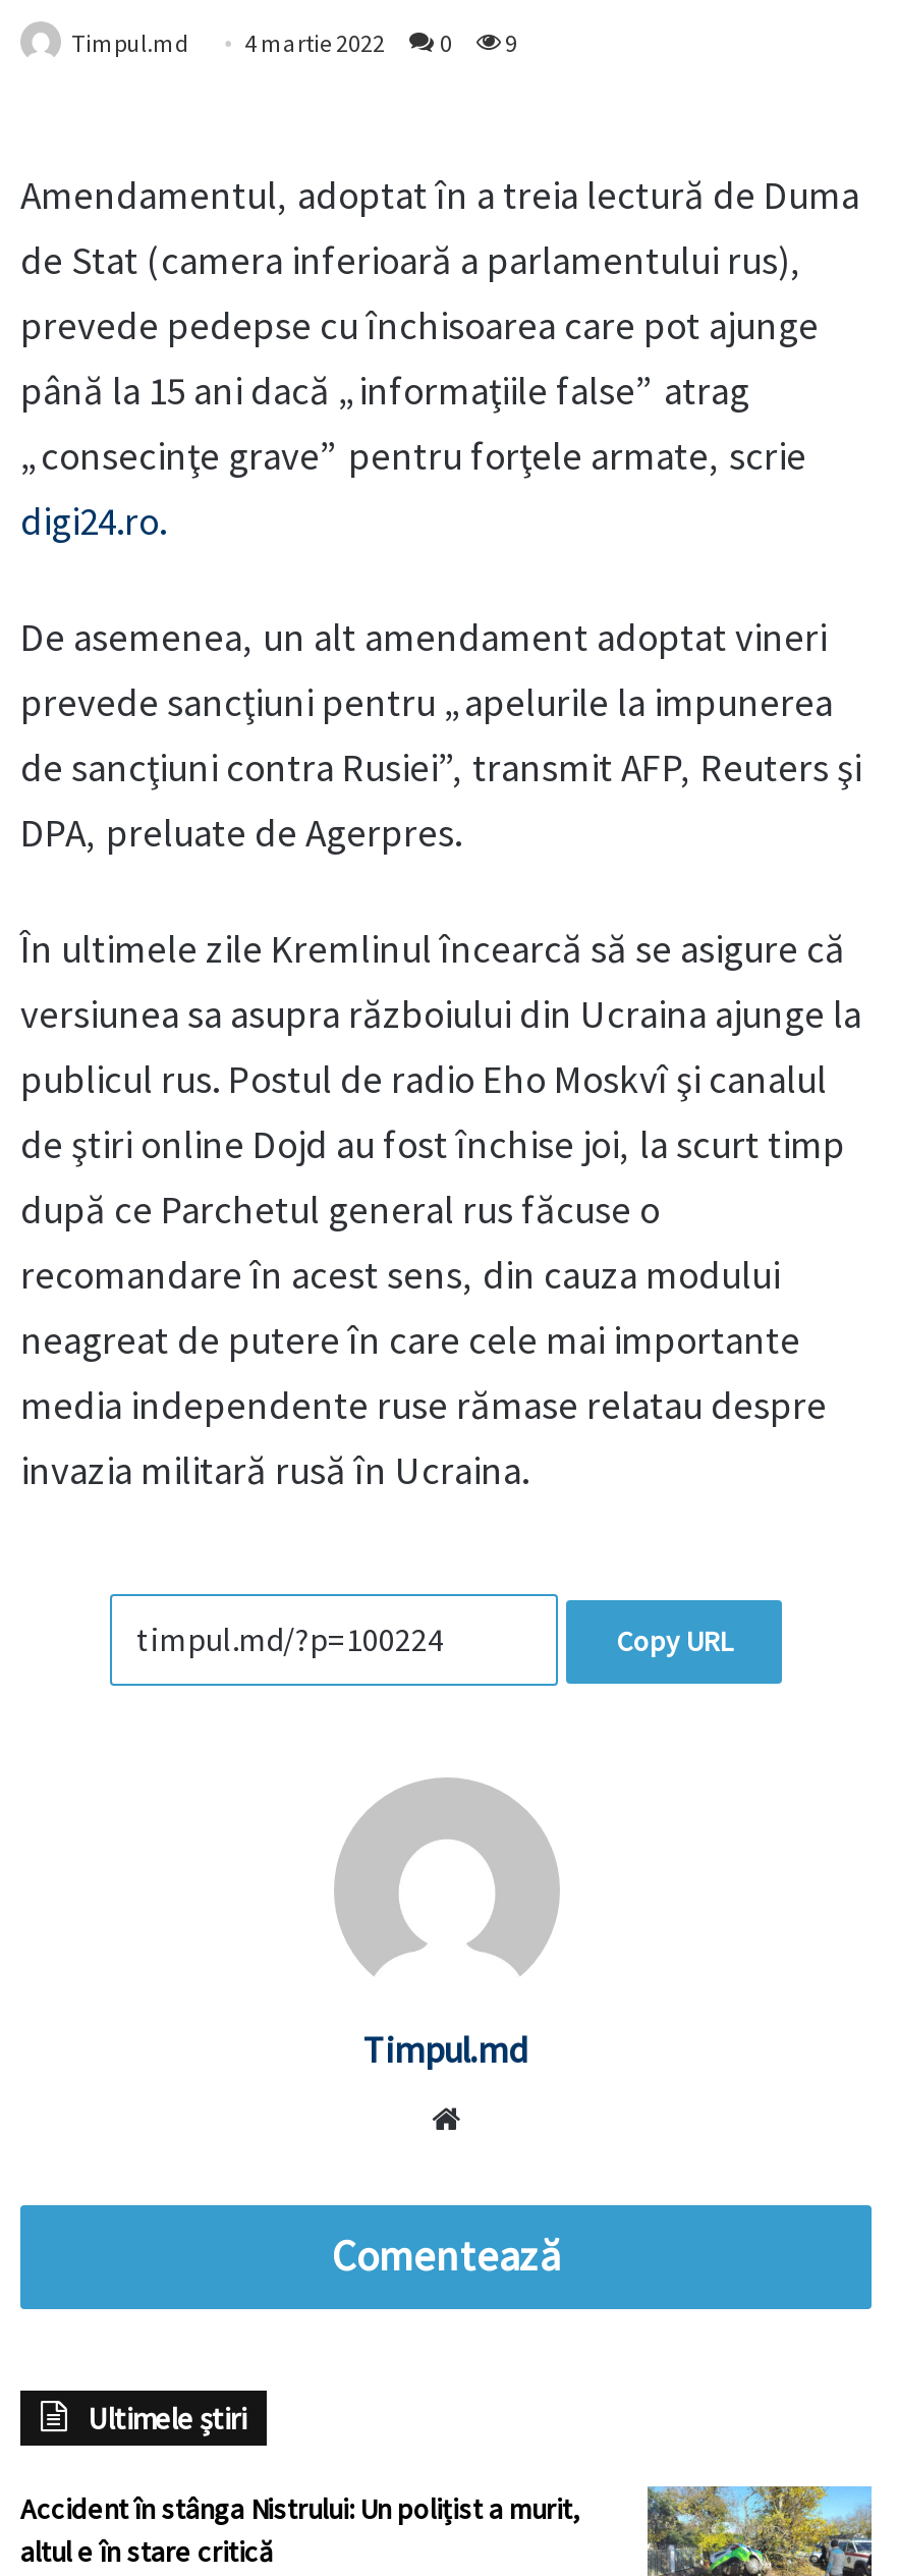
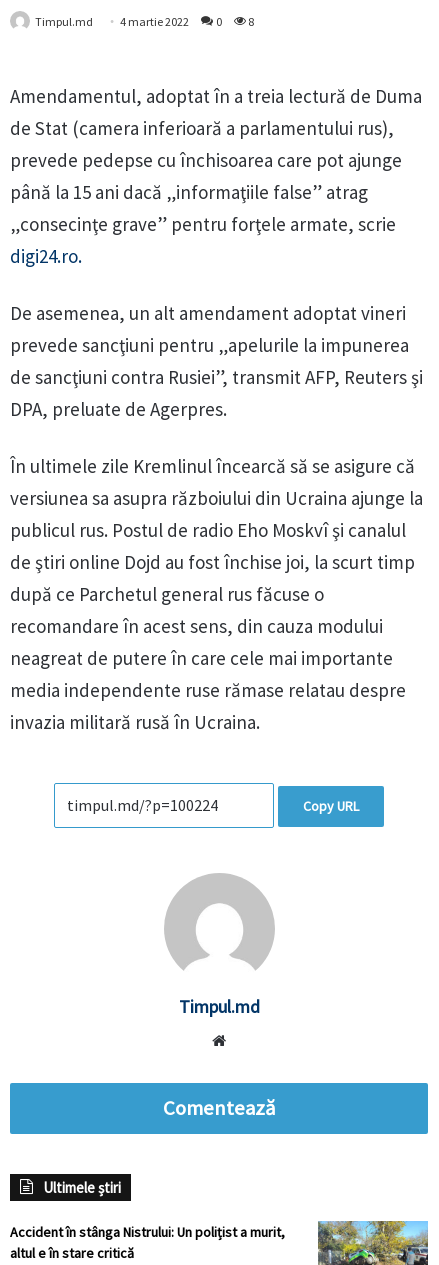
- Timpul.md 4 martie 2022 0 9
+ Timpul.md 4 martie 2022 0 8
